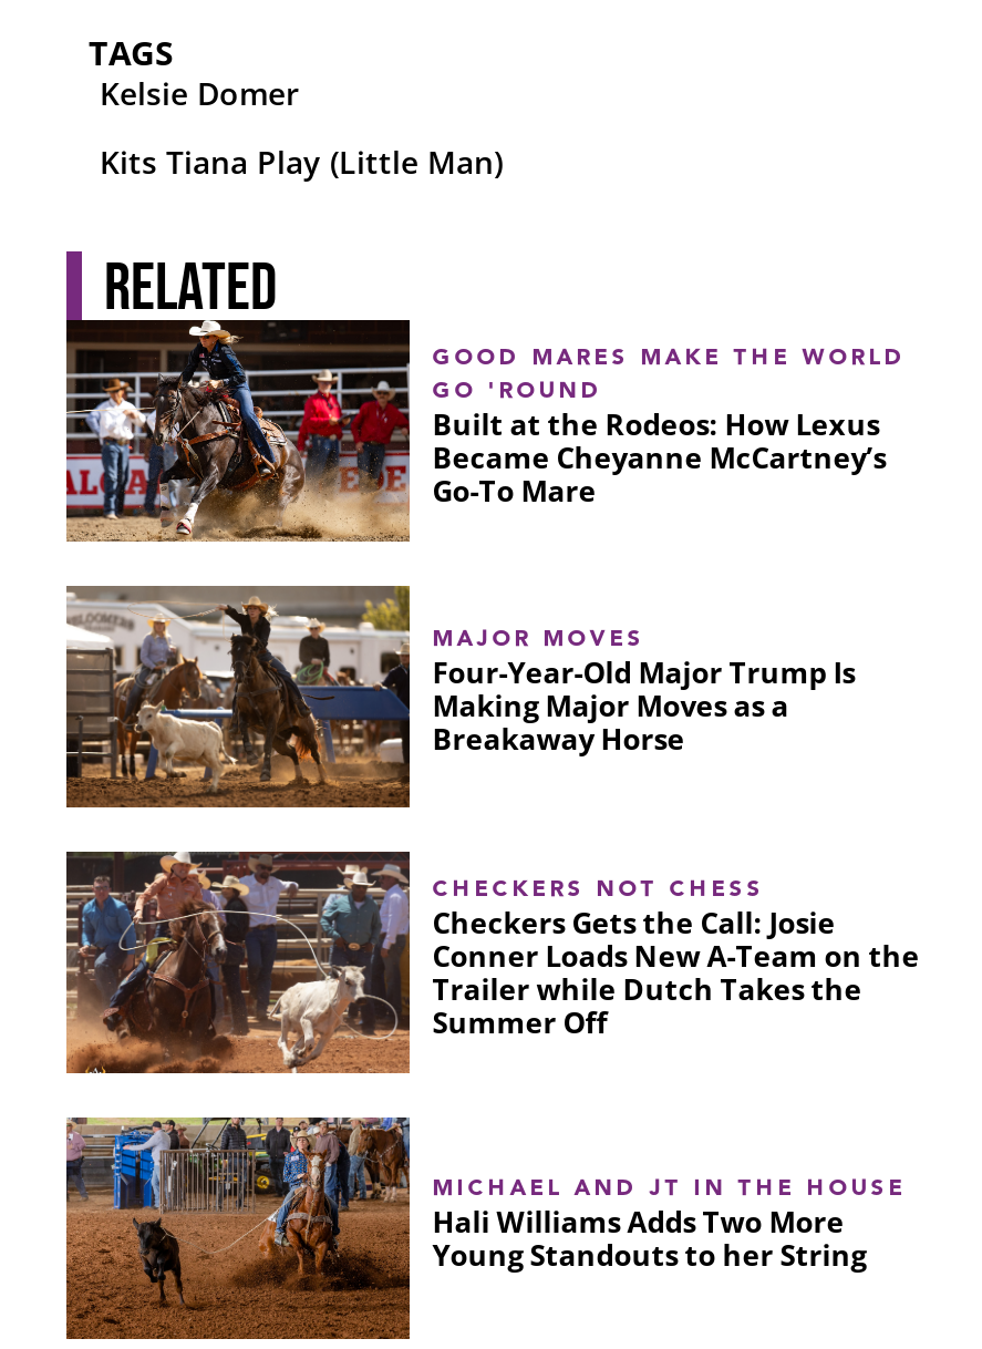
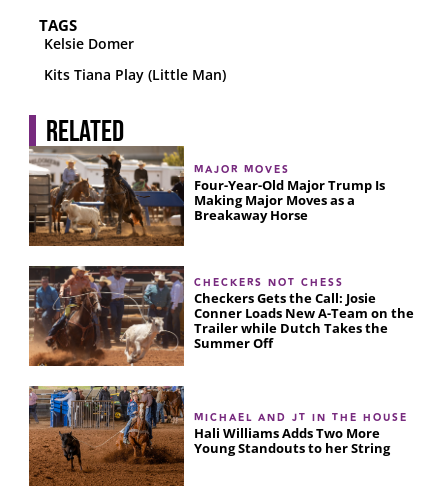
- [image]
- GOOD MARES MAKE THE WORLD
- GO 'ROUND
- Built at the Rodeos: How Lexus
- Became Cheyanne McCartney’s
- Go-To Mare
